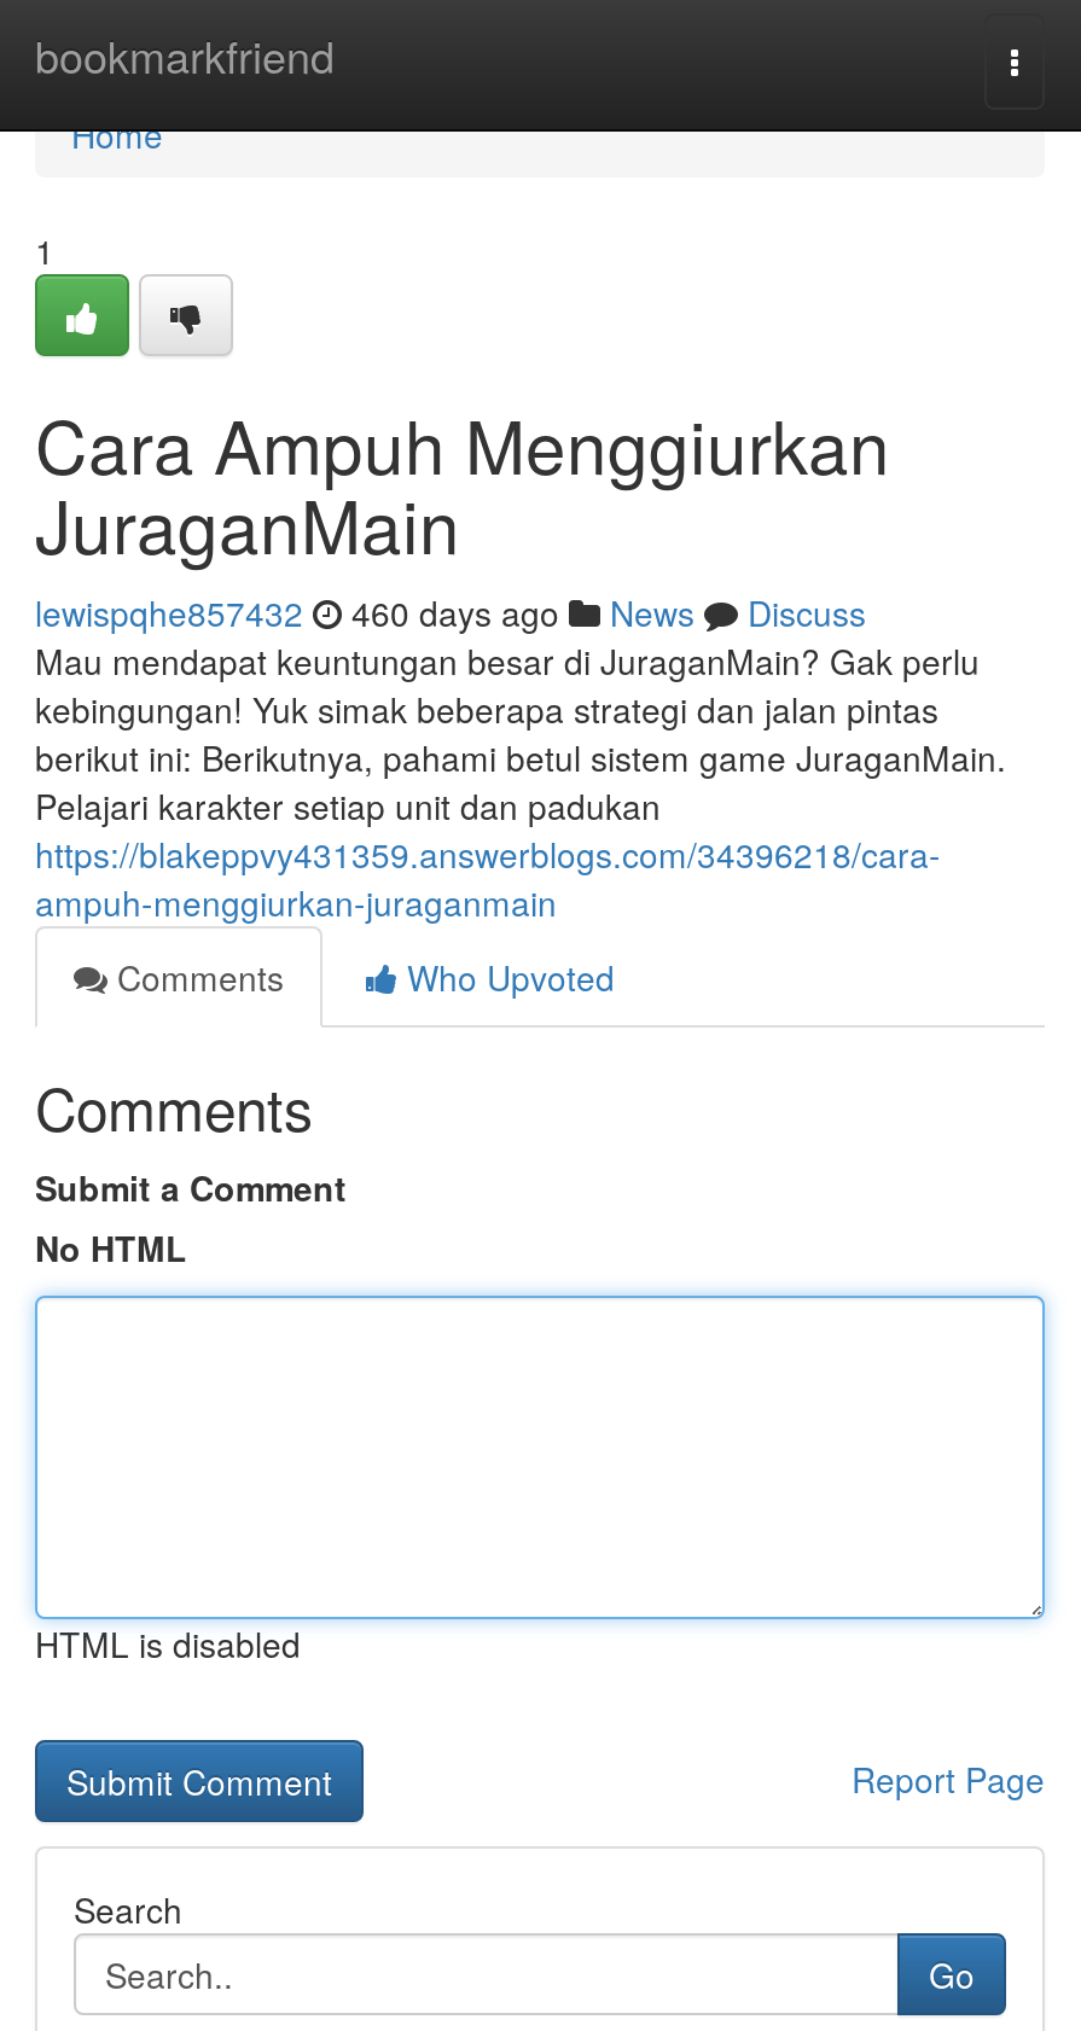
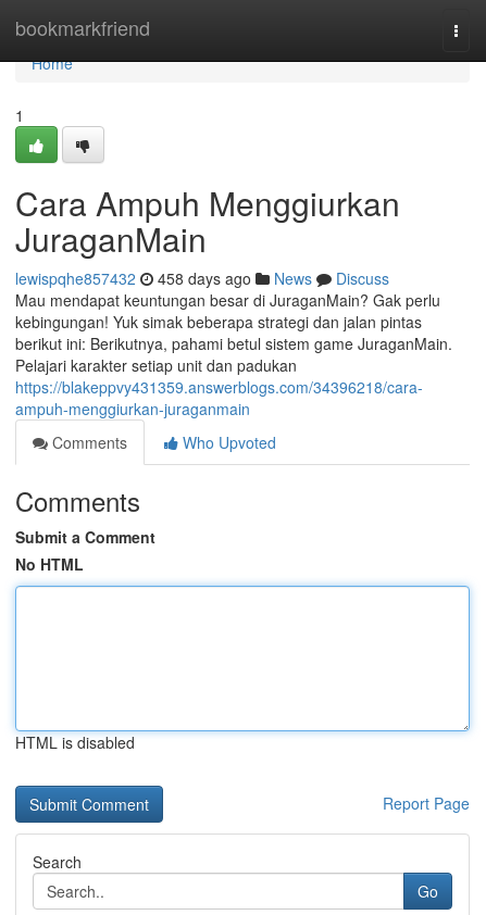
- lewispqhe857432 460 days ago News Discuss
+ lewispqhe857432 458 days ago News Discuss
